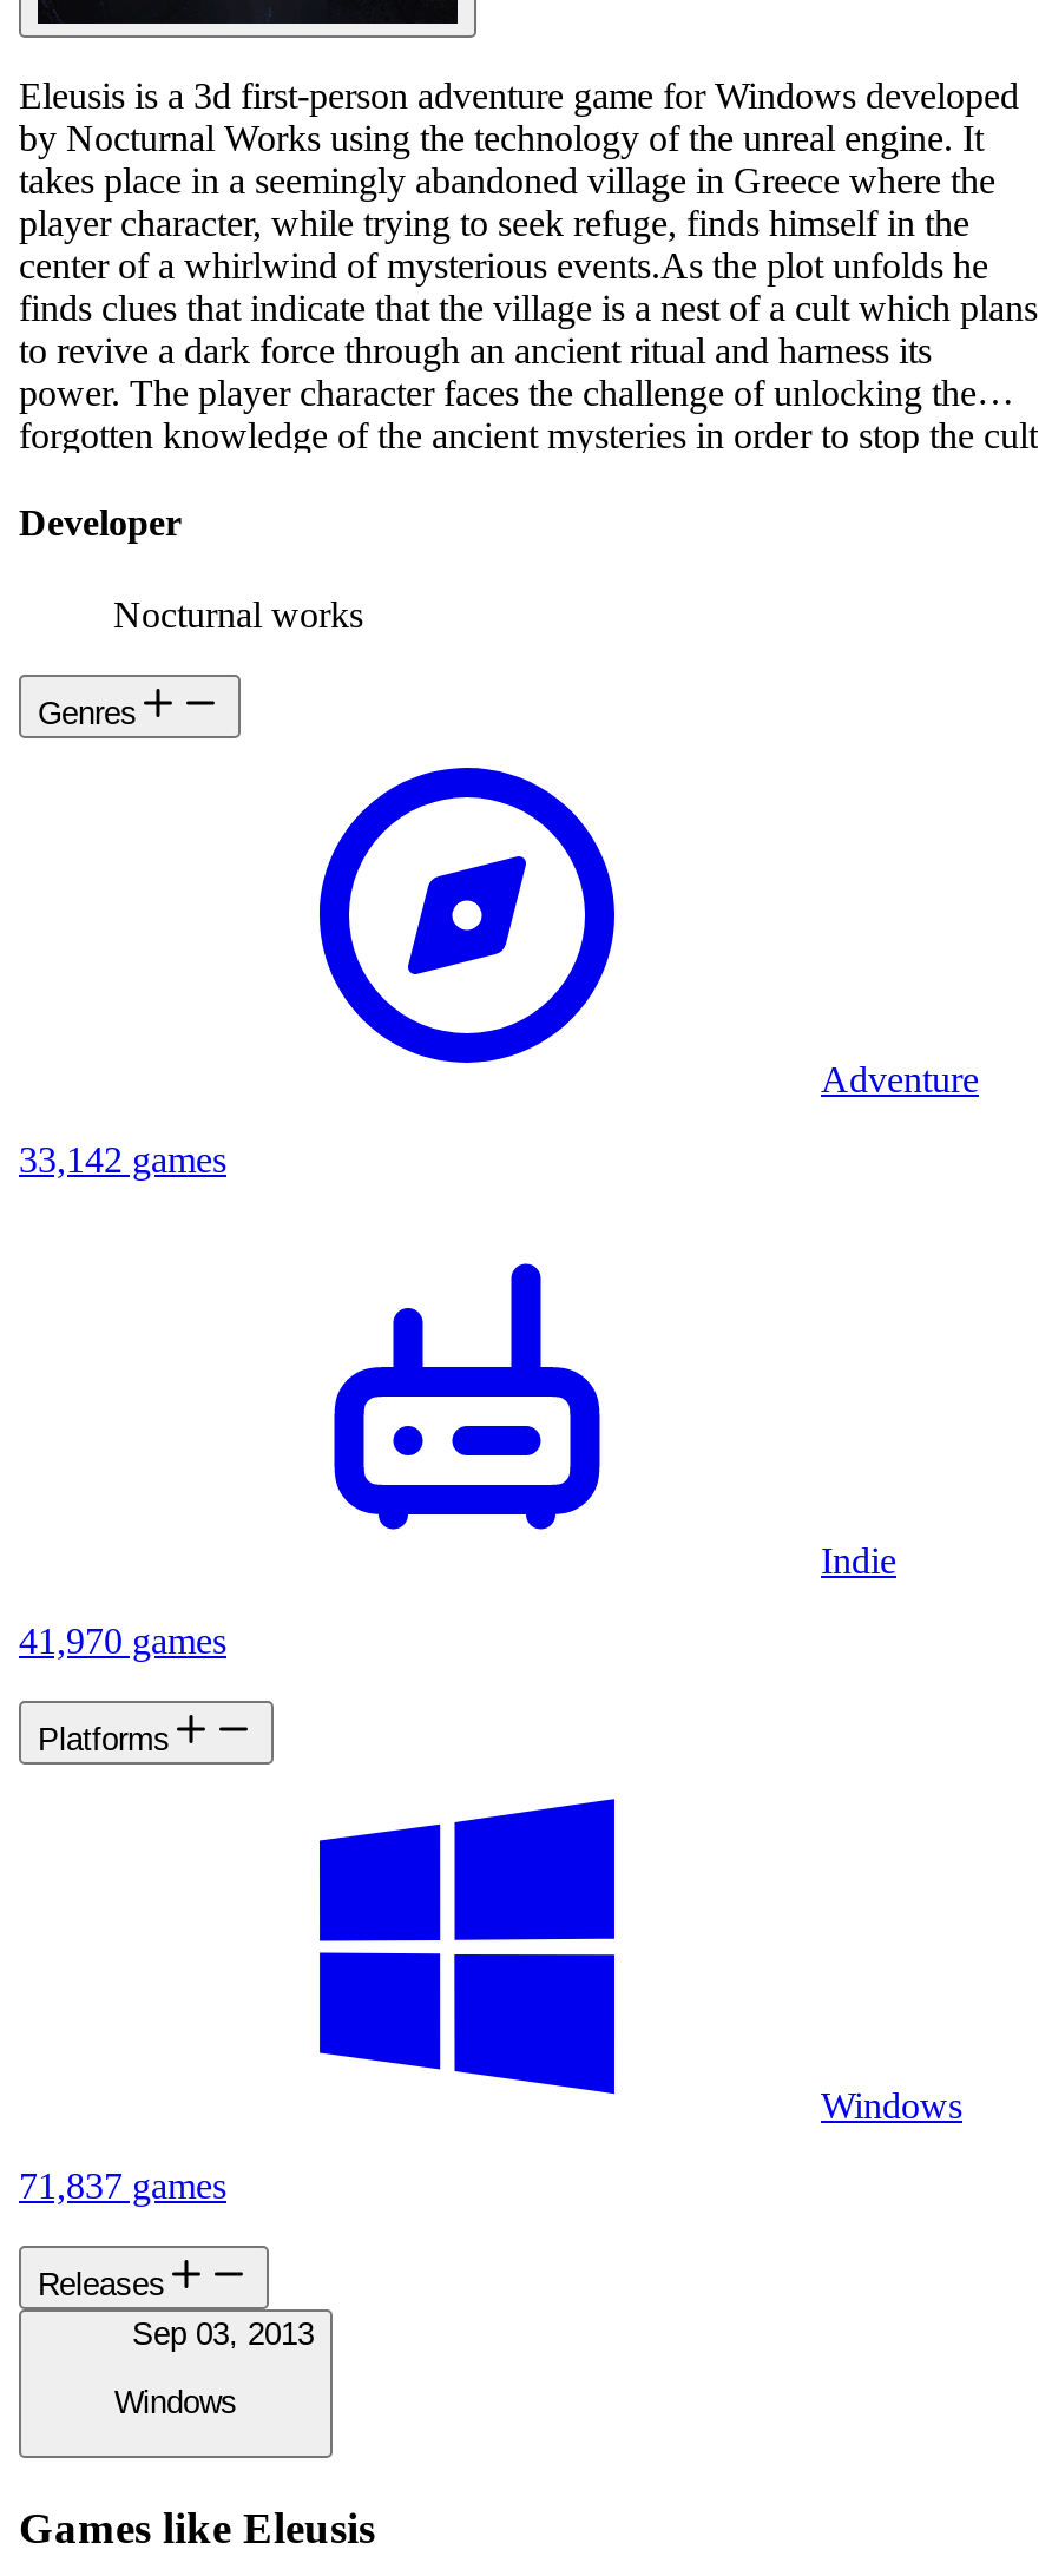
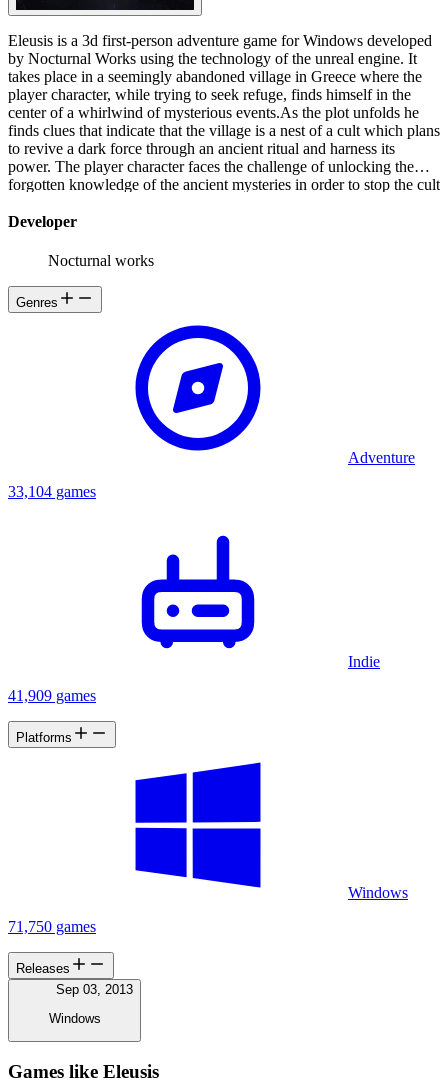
- 33,142 games
+ 33,104 games

- 41,970 games
+ 41,909 games

- 71,837 games
+ 71,750 games
